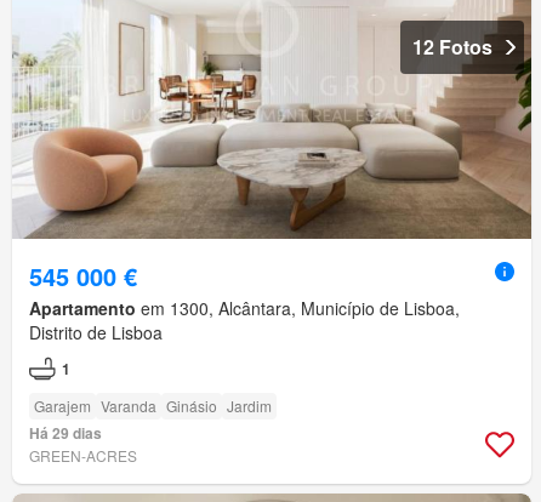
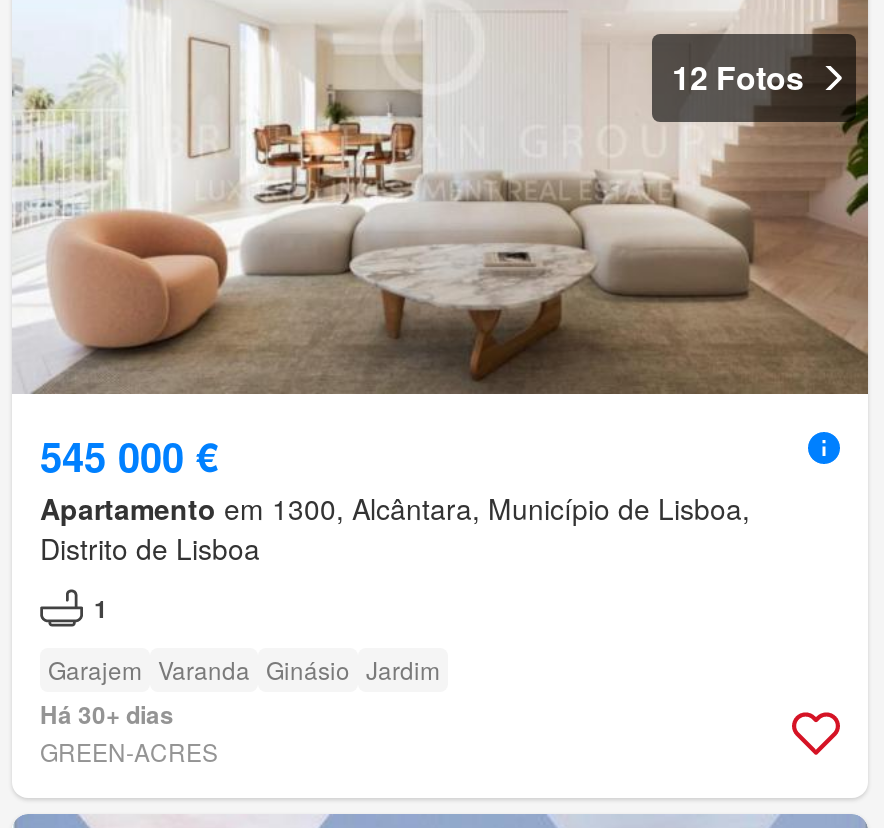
- Há 29 dias
+ Há 30+ dias
